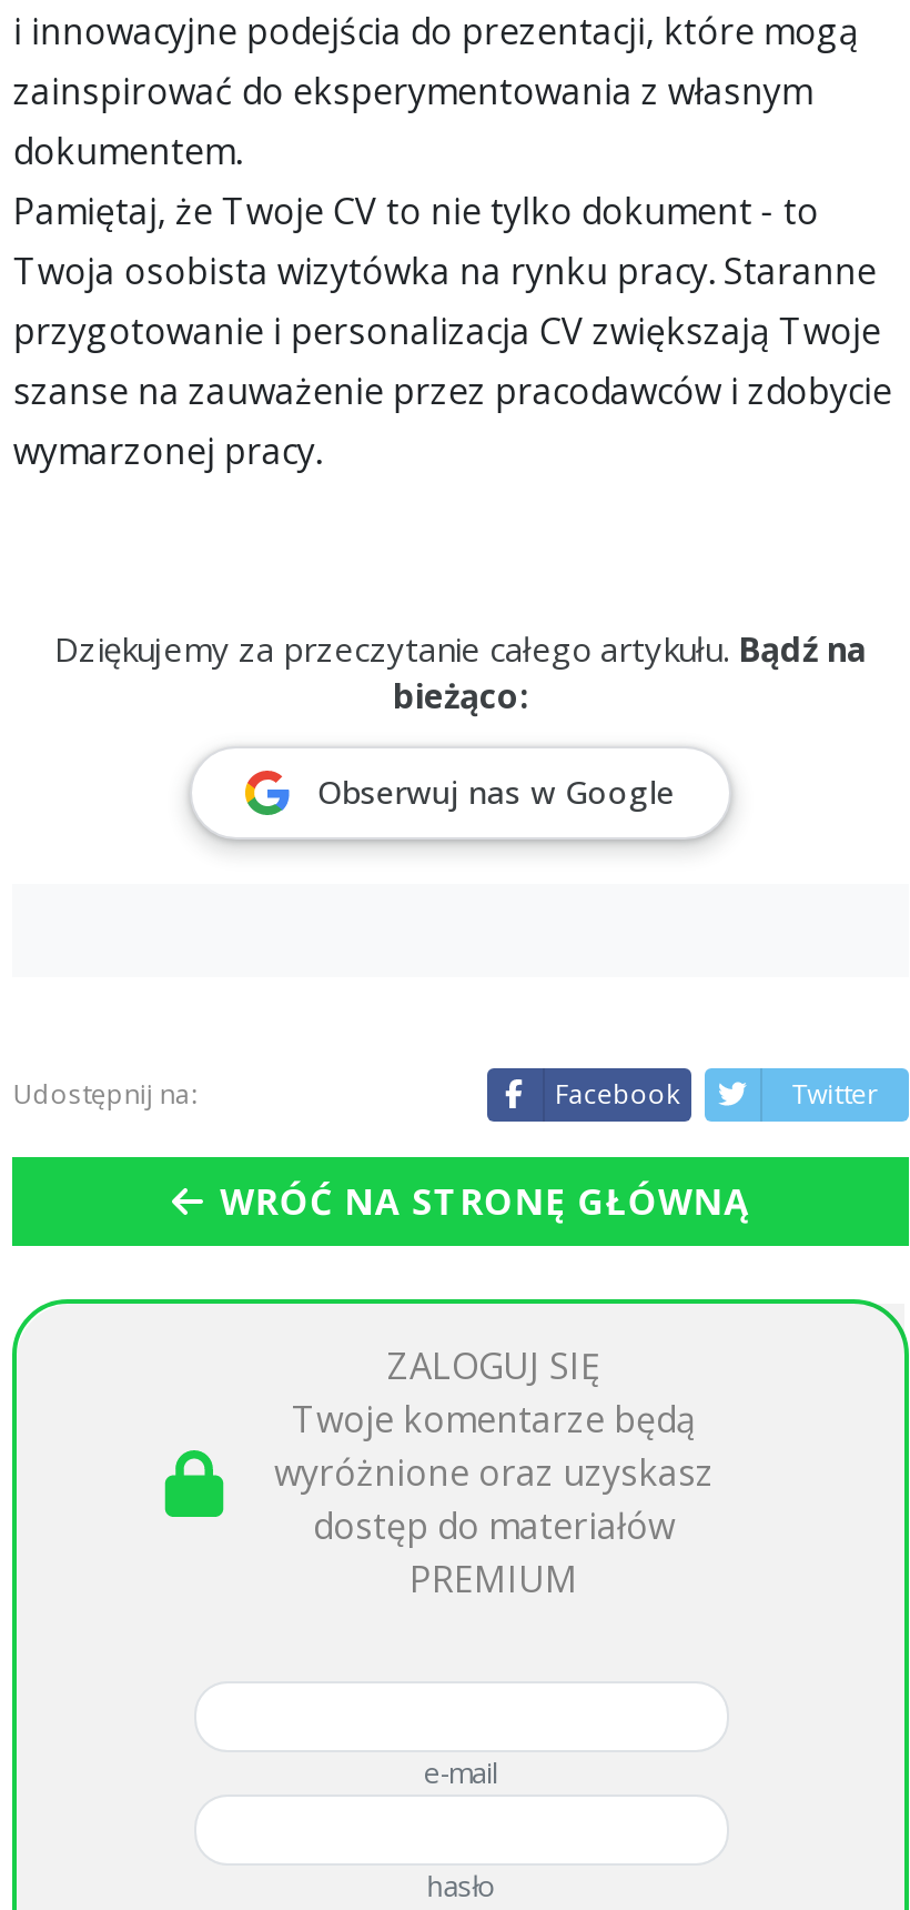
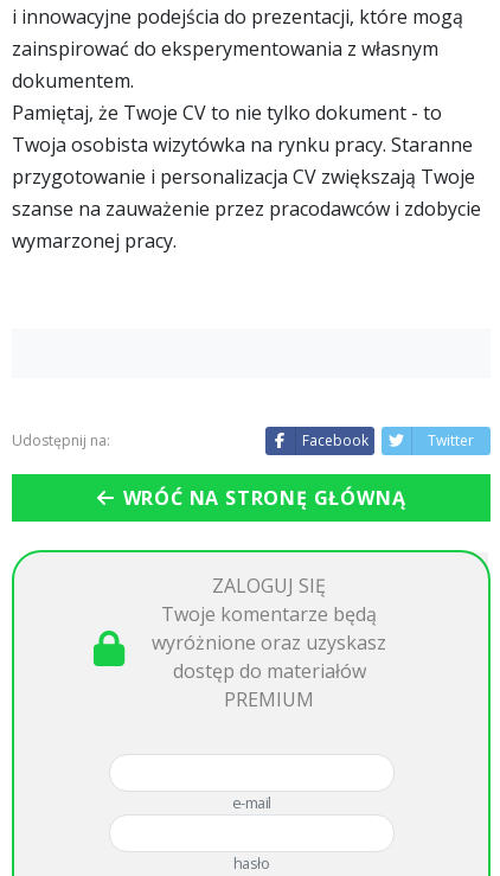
- Dziękujemy za przeczytanie całego artykułu. Bądź na
- bieżąco:
- Obserwuj nas w Google
